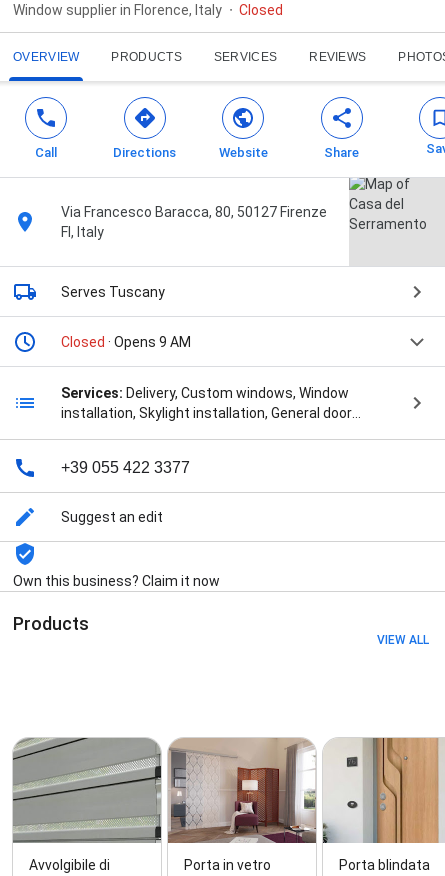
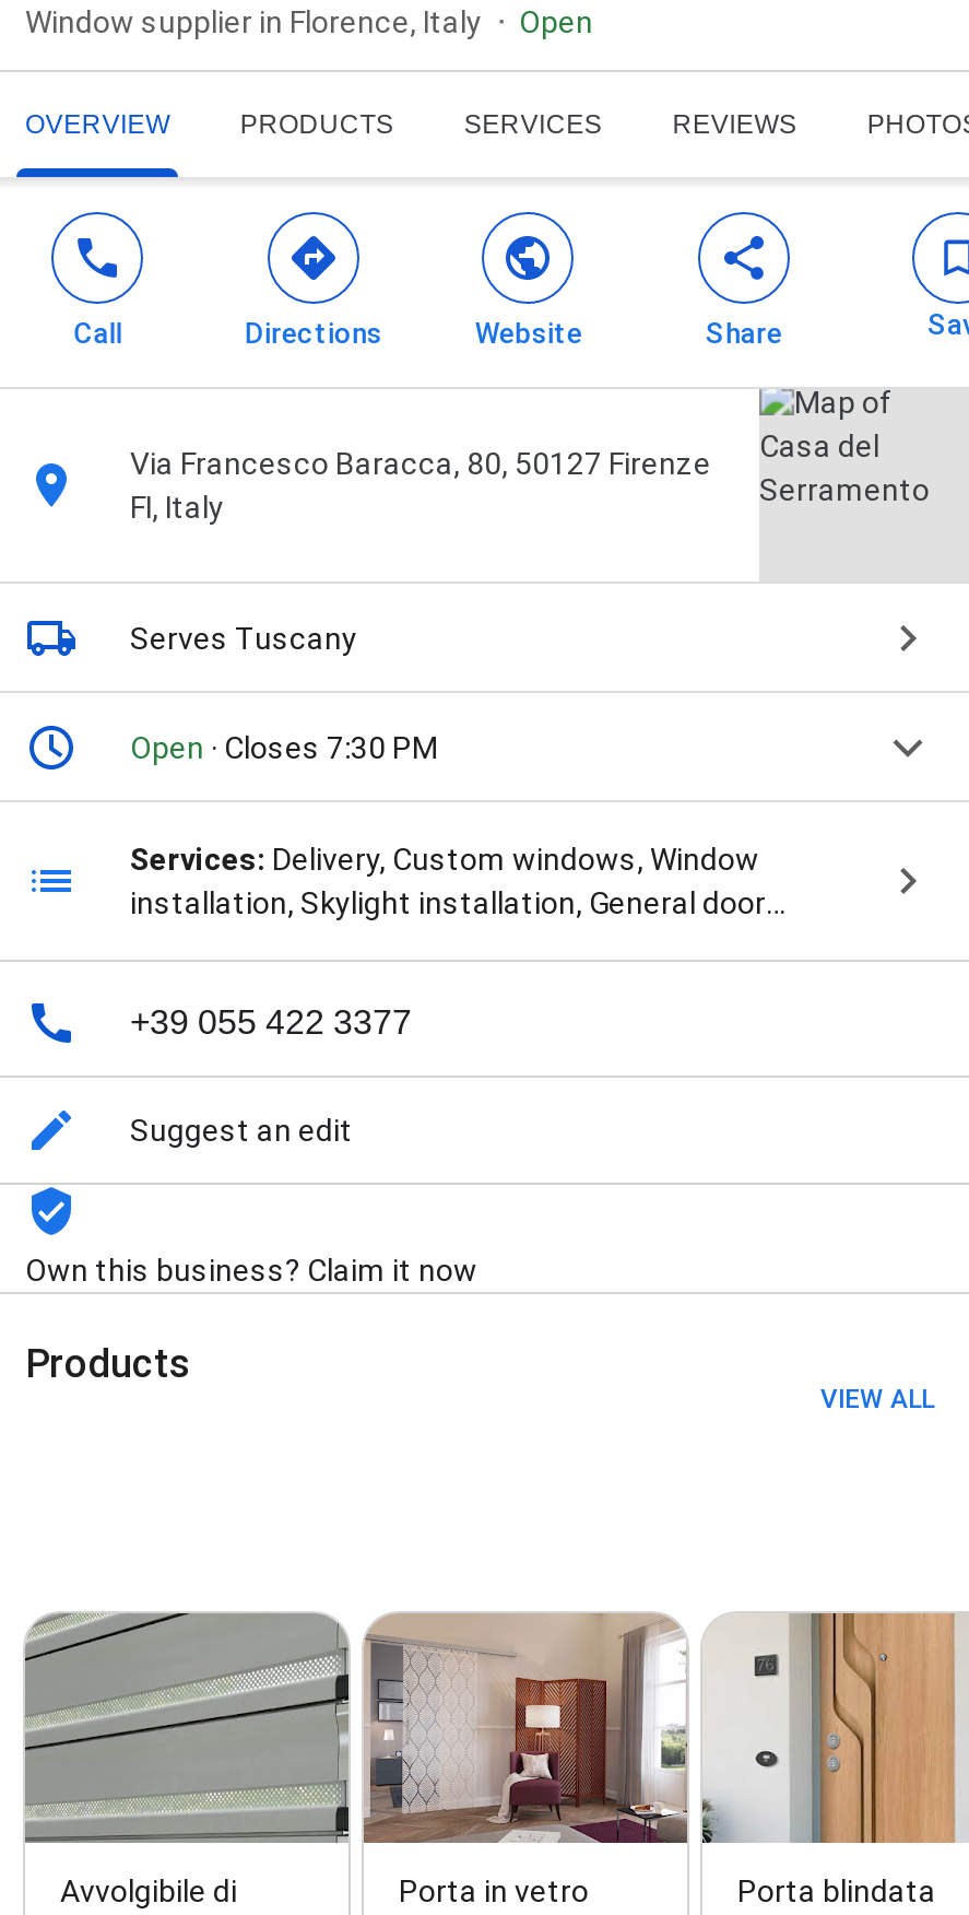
- Closed
+ Open

- Closed · Opens 9 AM
+ Open · Closes 7:30 PM
